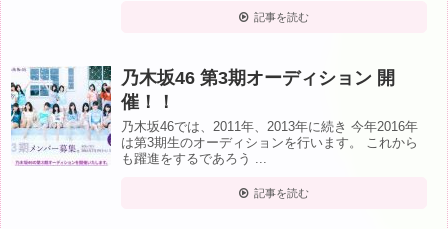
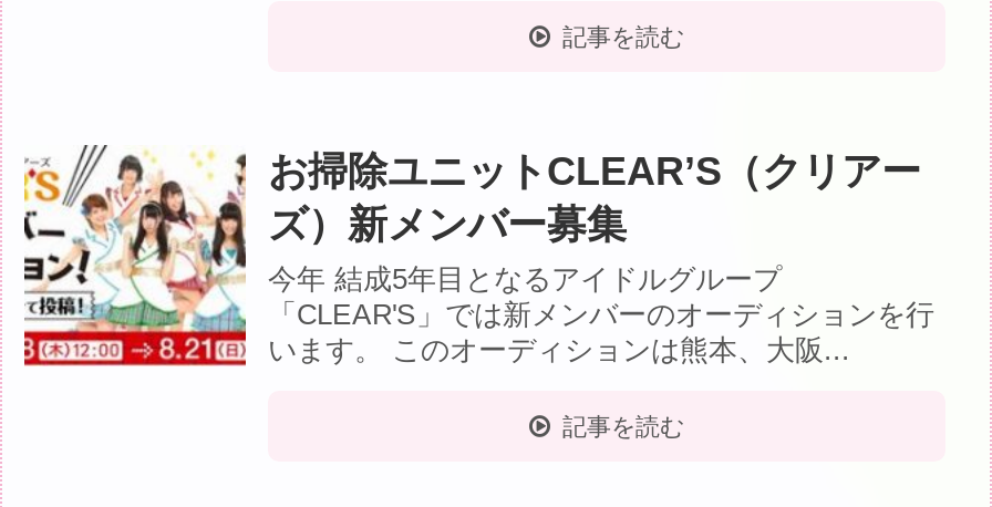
- [image]
- 乃木坂46 第3期オーディション 開
- 催！！
- 乃木坂46では、2011年、2013年に続き 今年2016年
- は第3期生のオーディションを行います。 これから
- も躍進をするであろう ...
+ [image]
+ お掃除ユニットCLEAR’S（クリアー
+ ズ）新メンバー募集
+ 今年 結成5年目となるアイドルグループ
+ 「CLEAR'S」では新メンバーのオーディションを行
+ います。 このオーディションは熊本、大阪...
